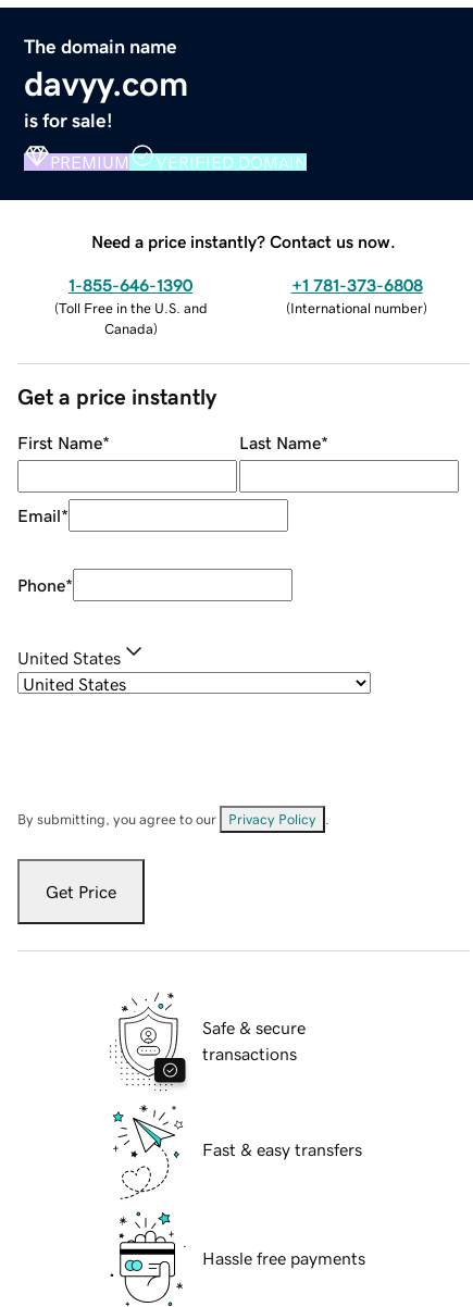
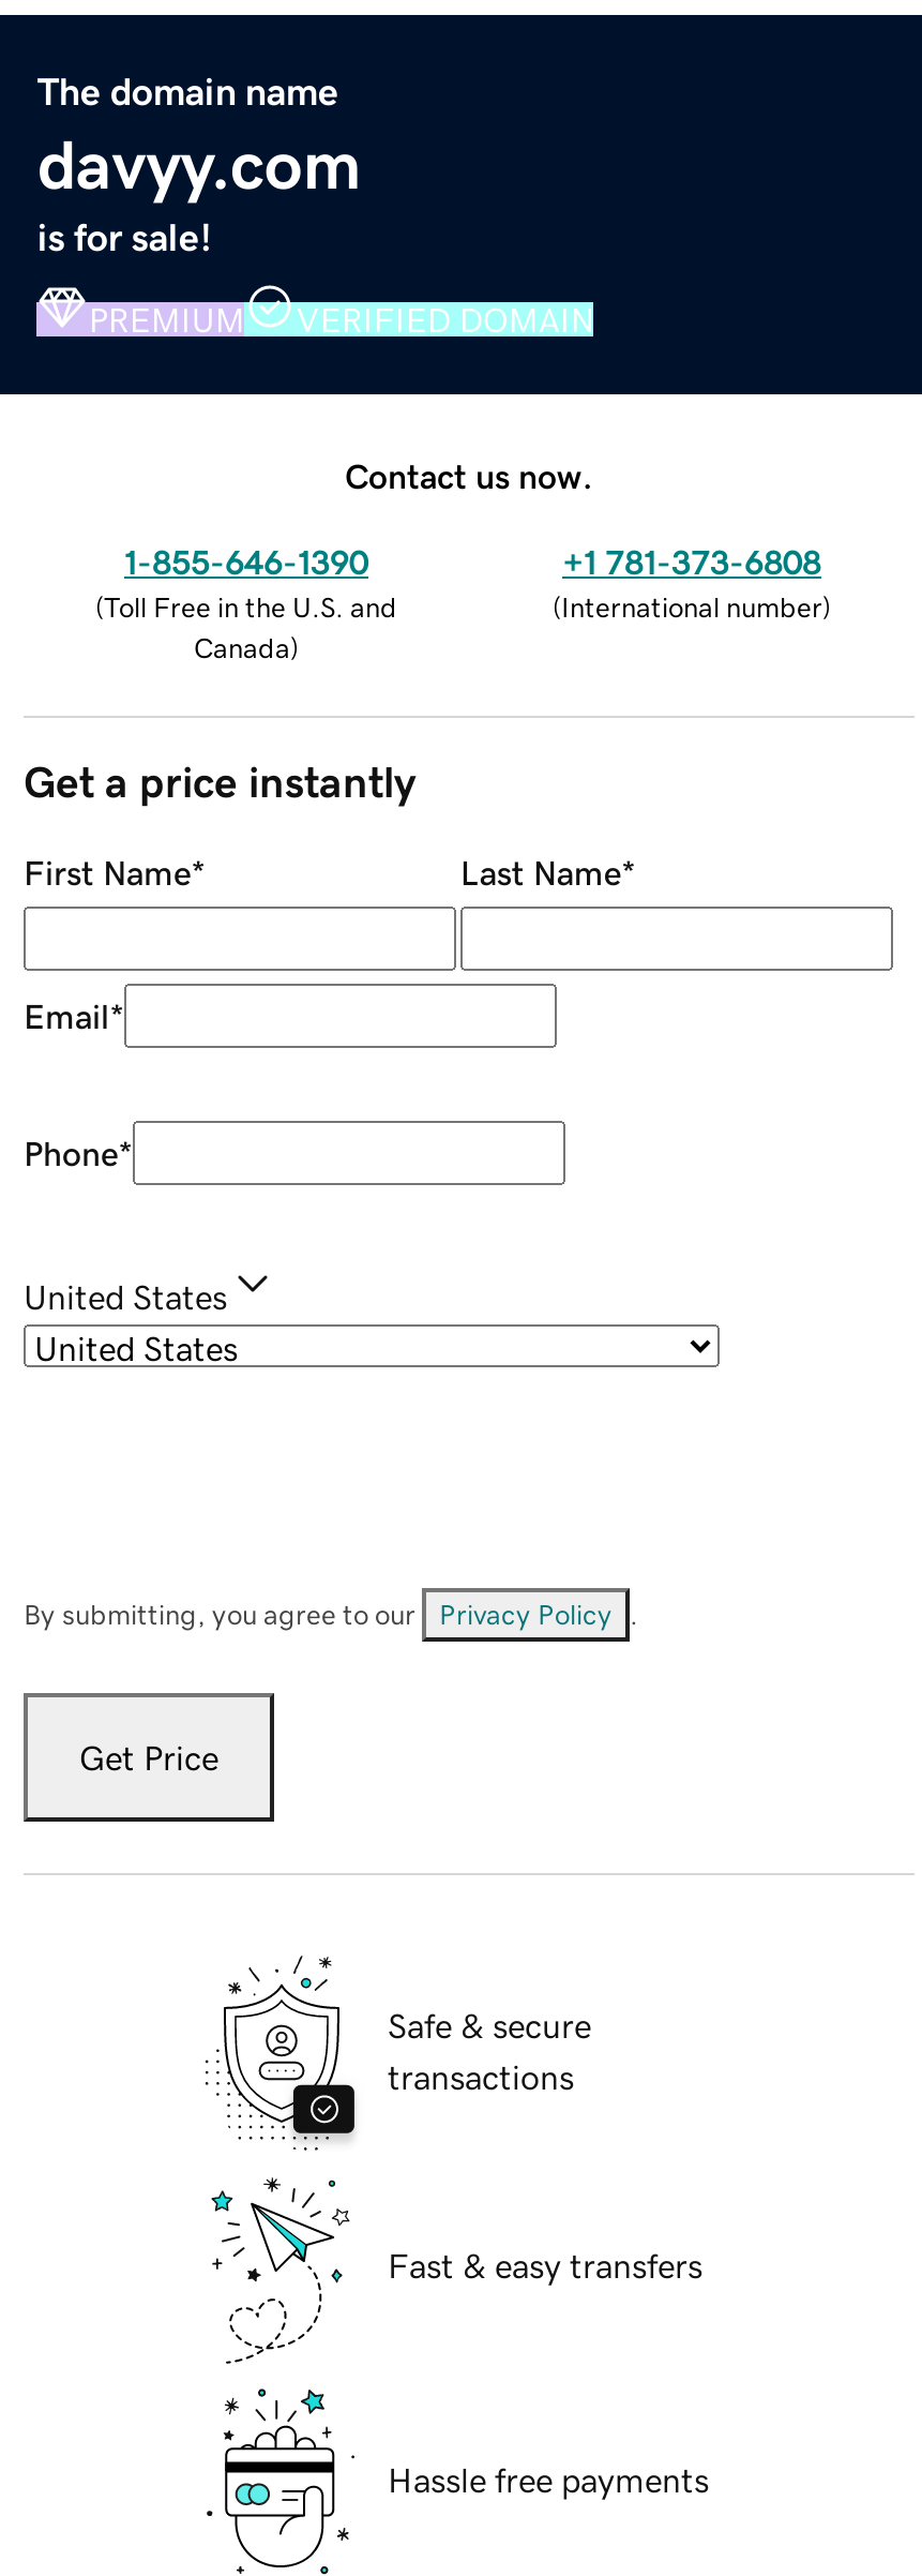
- Need a price instantly? Contact us now.
+ Contact us now.
